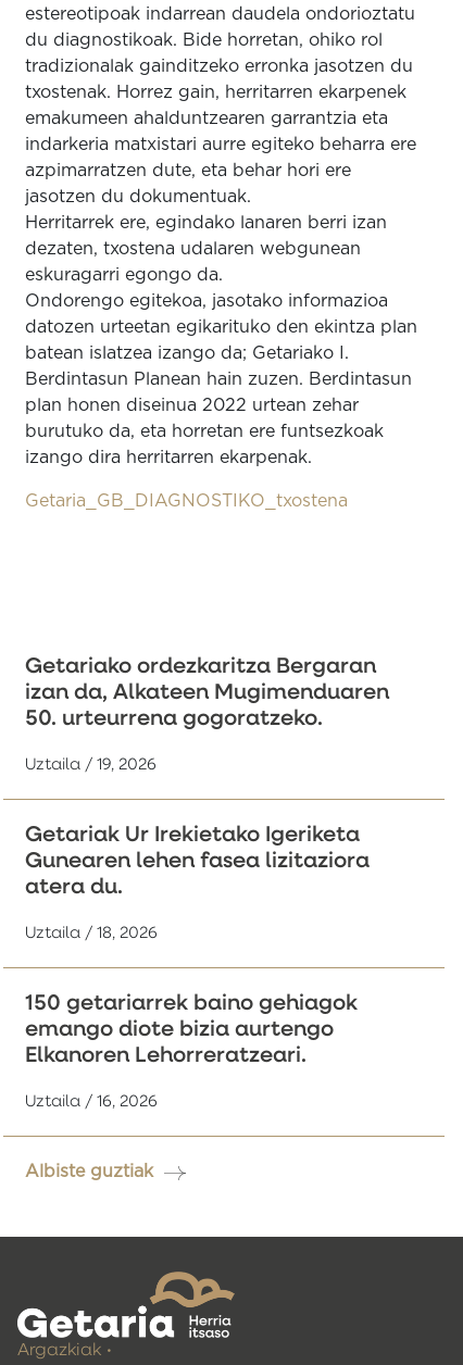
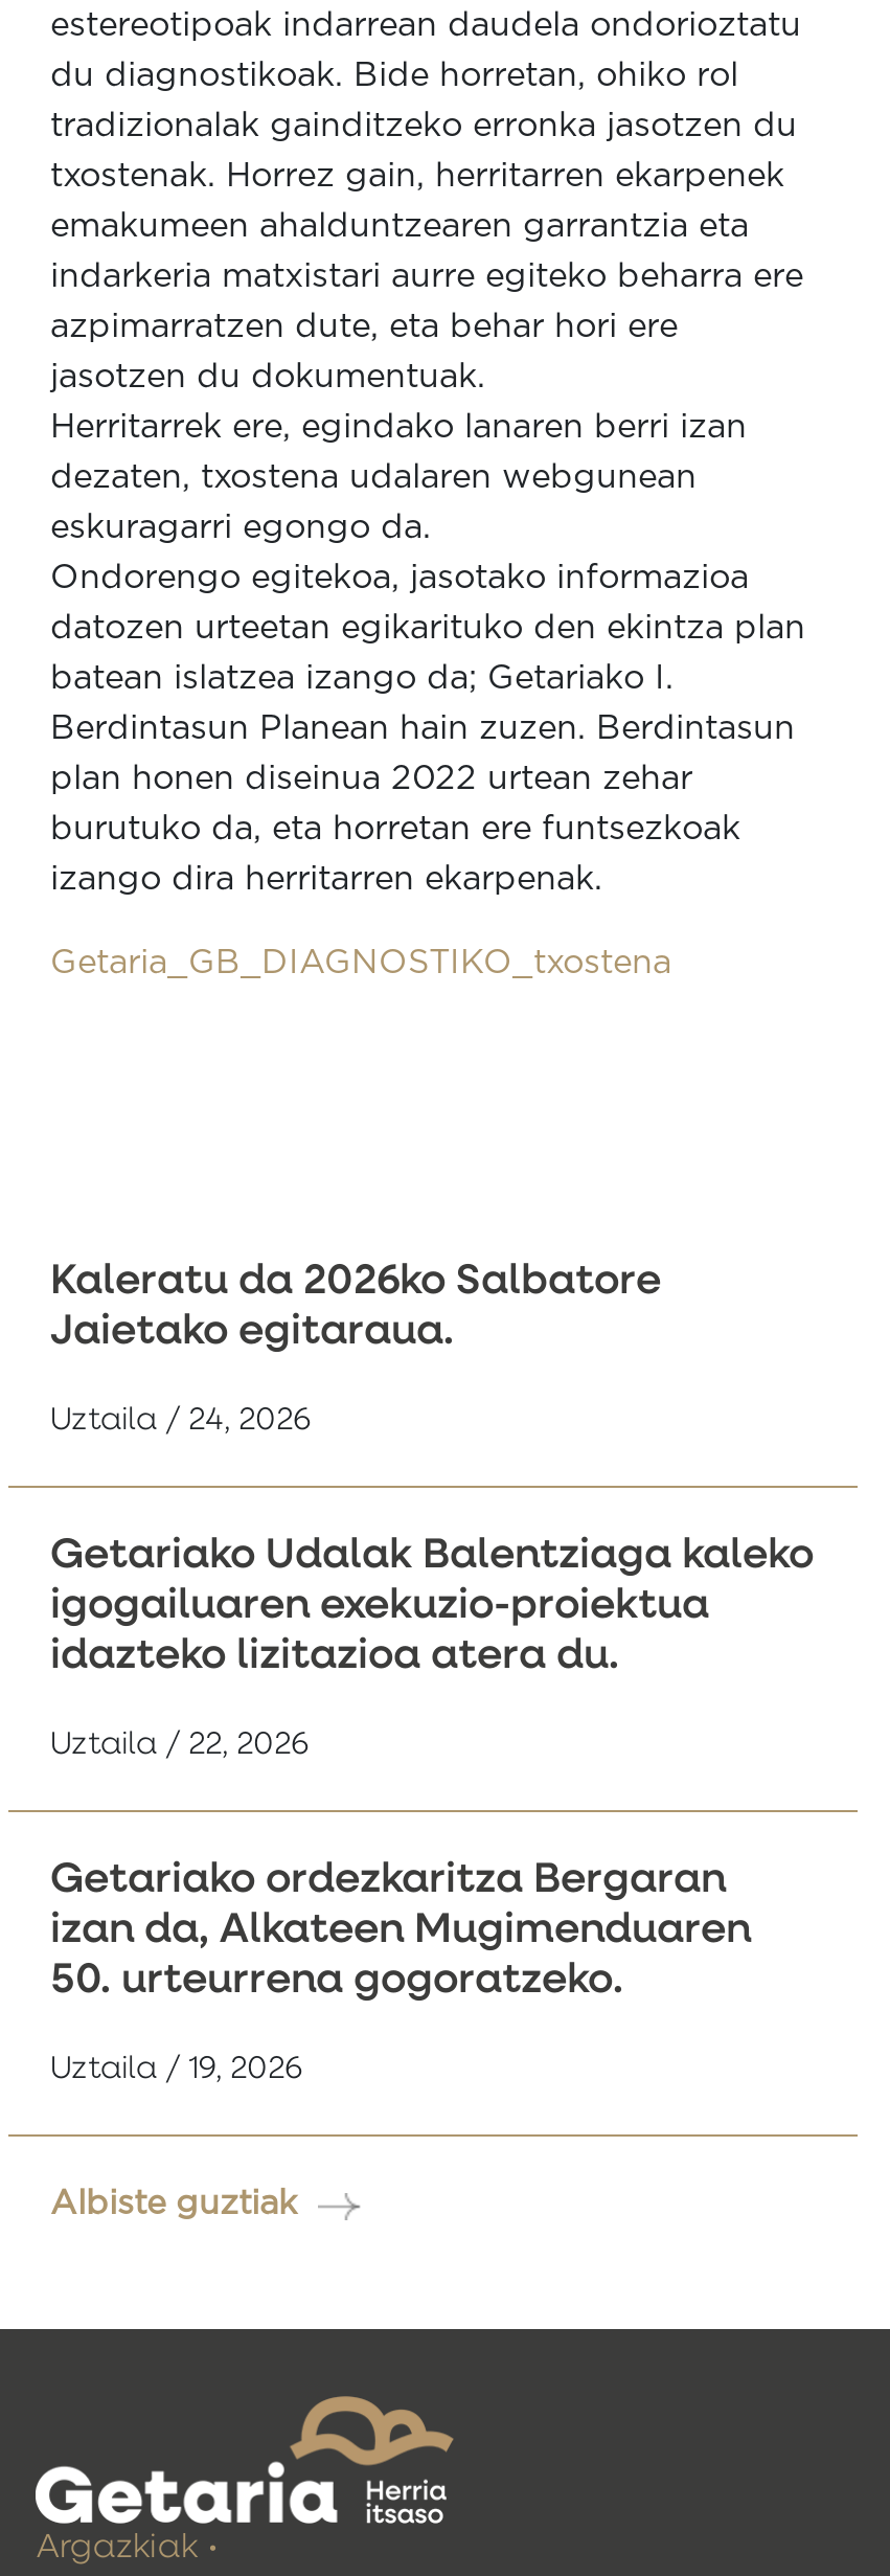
+ Kaleratu da 2026ko Salbatore
+ Jaietako egitaraua.
+ Uztaila / 24, 2026
+ Getariako Udalak Balentziaga kaleko
+ igogailuaren exekuzio-proiektua
+ idazteko lizitazioa atera du.
+ Uztaila / 22, 2026

moved down: Getariako ordezkaritza Bergaran | izan da, Alkateen Mugimenduaren | 50. urteurrena gogoratzeko. | Uztaila / 19, 2026

- Getariak Ur Irekietako Igeriketa
- Gunearen lehen fasea lizitaziora
- atera du.
- Uztaila / 18, 2026
- 150 getariarrek baino gehiagok
- emango diote bizia aurtengo
- Elkanoren Lehorreratzeari.
- Uztaila / 16, 2026
